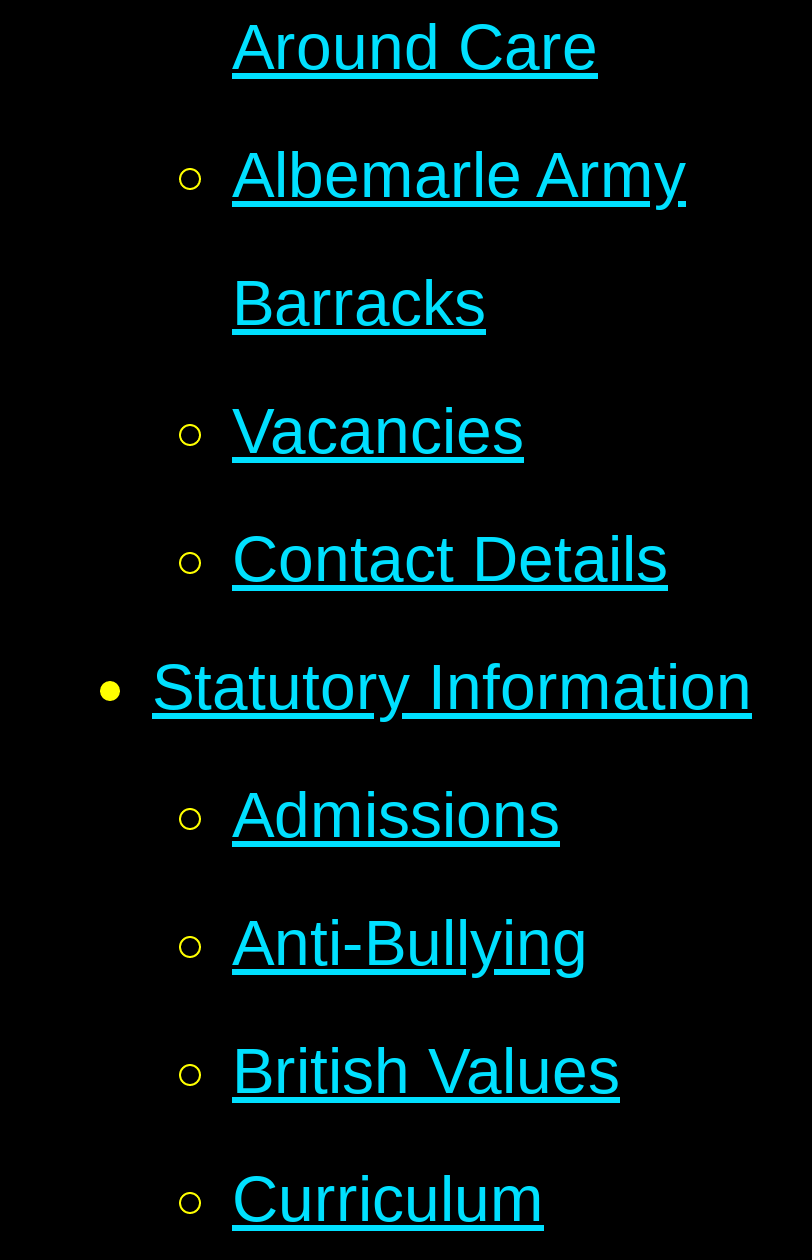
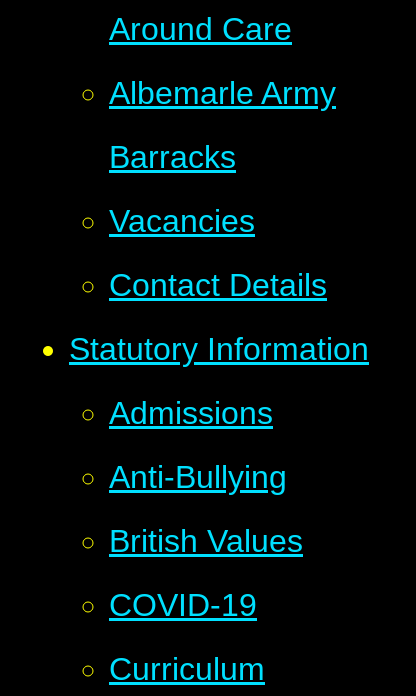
+ COVID-19
